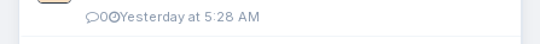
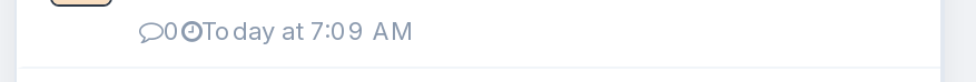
- Yesterday at 5:28 AM
+ Today at 7:09 AM
